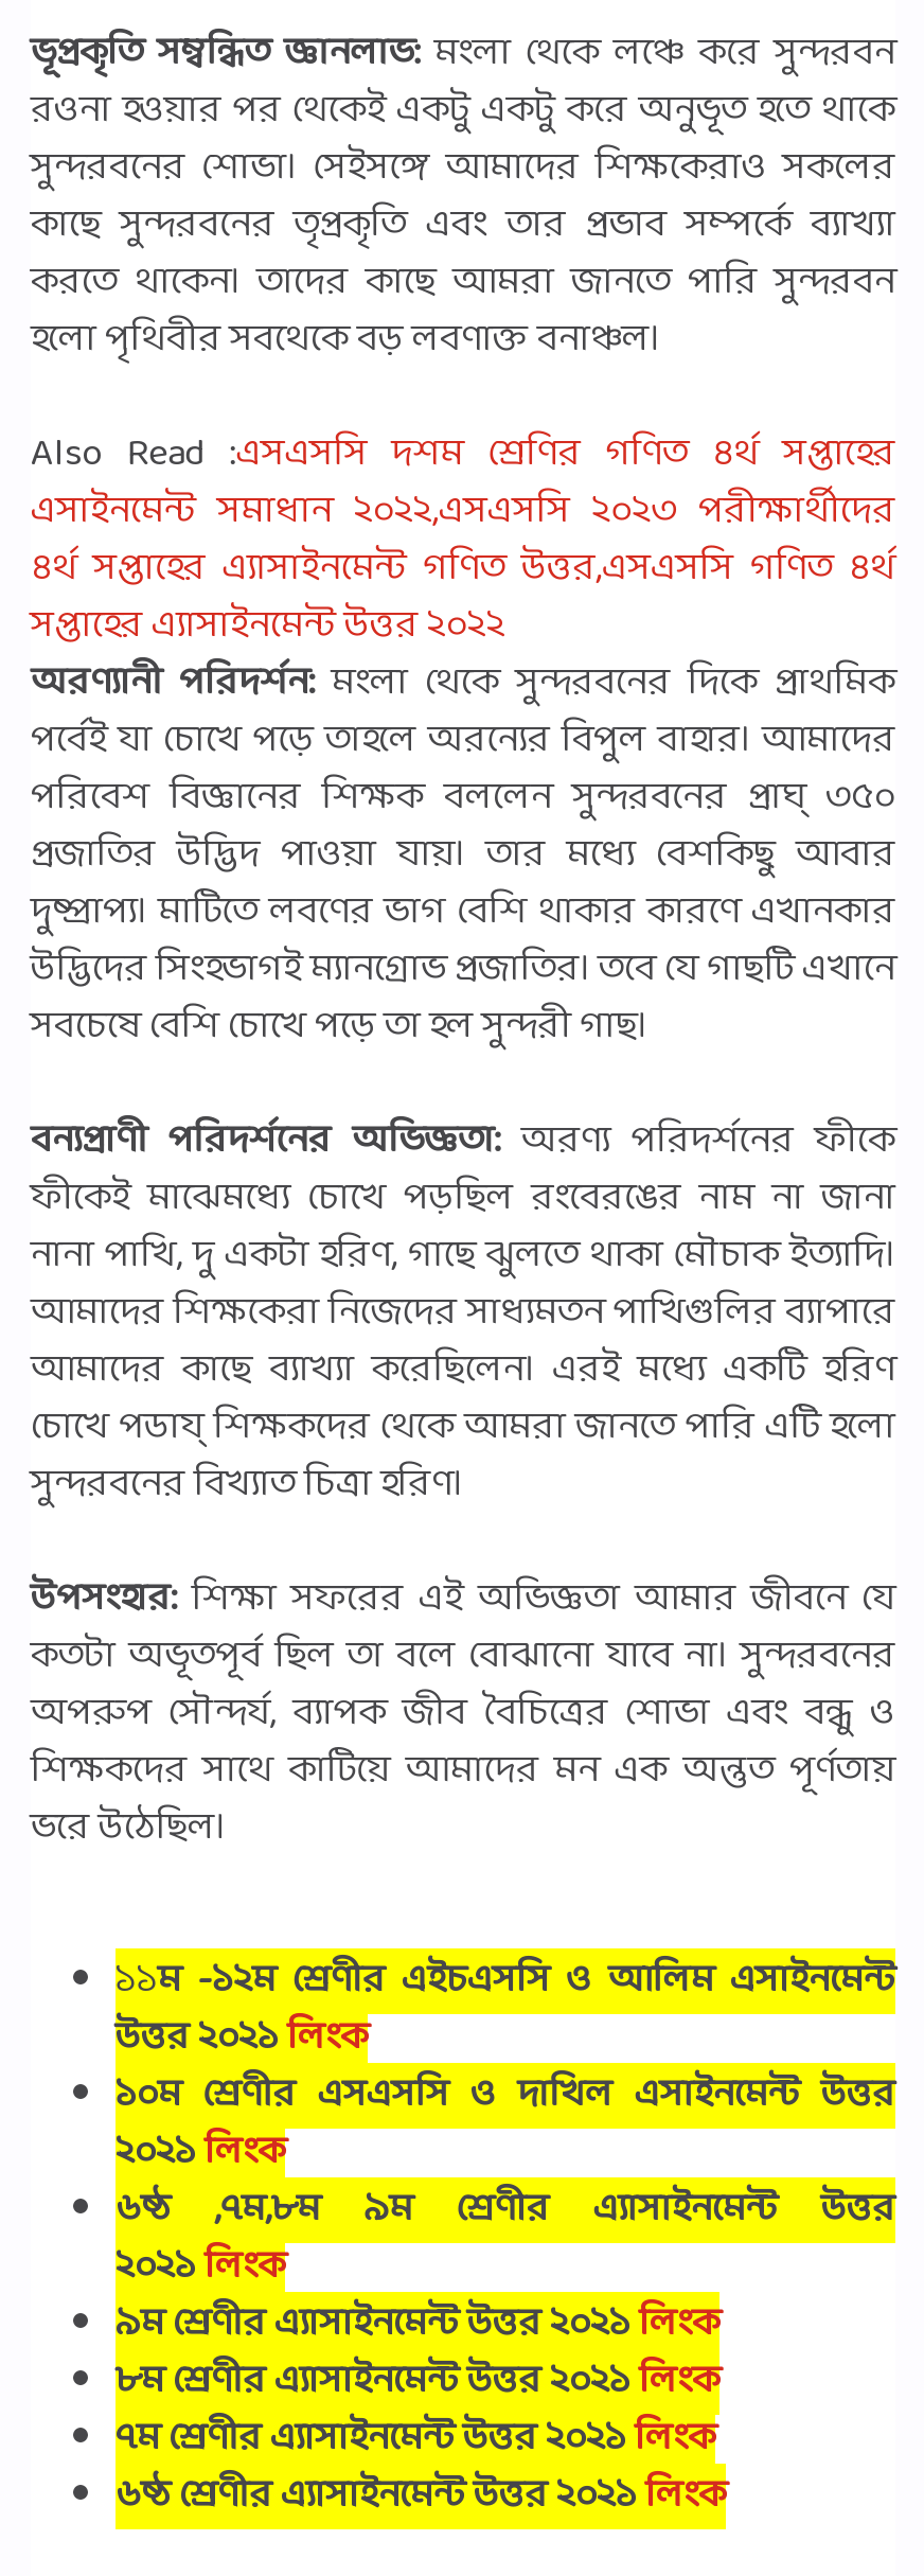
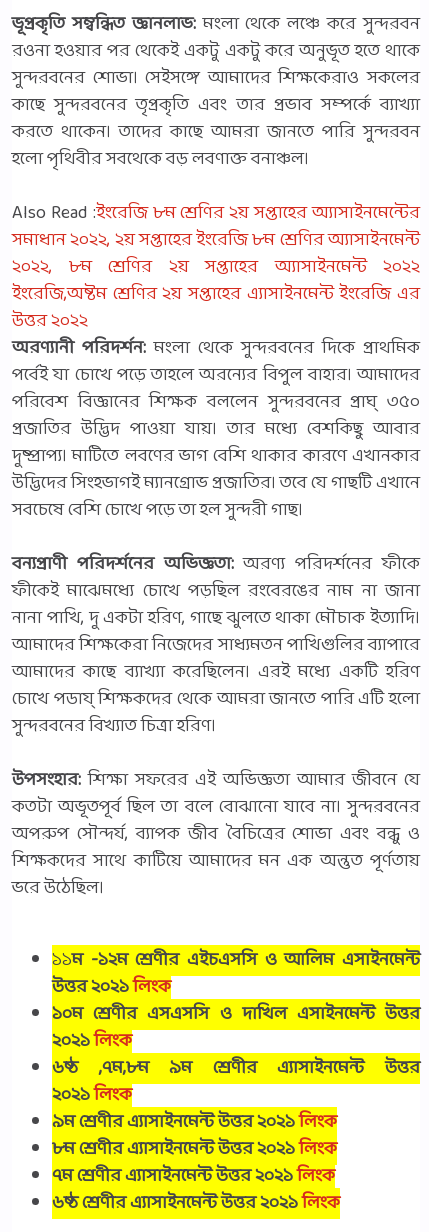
- Also Read : এসএসসি দশম শ্রেণির গণিত ৪র্থ সপ্তাহের
- এসাইনমেন্ট সমাধান ২০২২,এসএসসি ২০২৩ পরীক্ষার্থীদের
- ৪র্থ সপ্তাহের এ্যাসাইনমেন্ট গণিত উত্তর,এসএসসি গণিত ৪র্থ
- সপ্তাহের এ্যাসাইনমেন্ট উত্তর ২০২২
+ Also Read : ইংরেজি ৮ম শ্রেণির ২য় সপ্তাহের অ্যাসাইনমেন্টের
+ সমাধান ২০২২, ২য় সপ্তাহের ইংরেজি ৮ম শ্রেণির অ্যাসাইনমেন্ট
+ ২০২২, ৮ম শ্রেণির ২য় সপ্তাহের অ্যাসাইনমেন্ট ২০২২
+ ইংরেজি,অষ্টম শ্রেণির ২য় সপ্তাহের এ্যাসাইনমেন্ট ইংরেজি এর
+ উত্তর ২০২২
